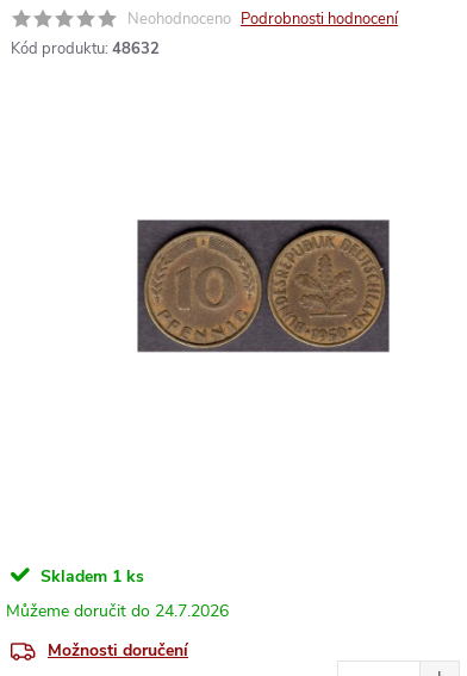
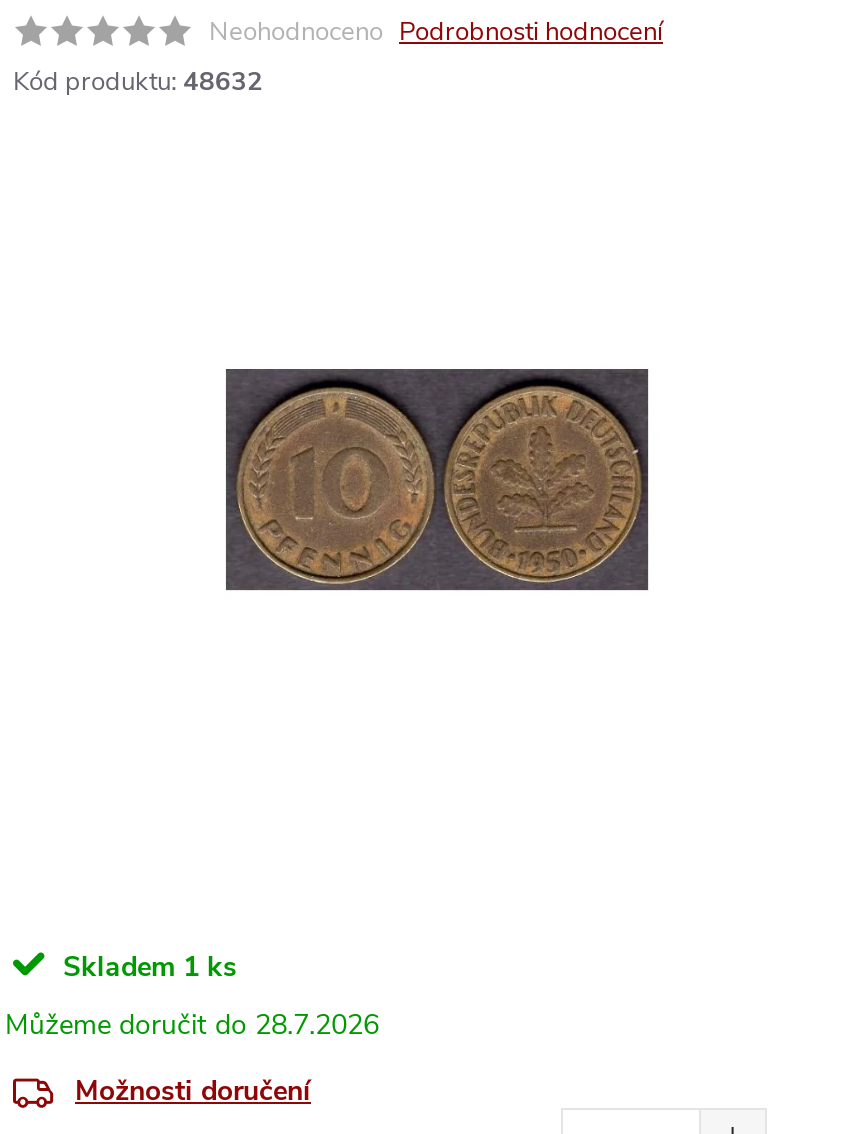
- 24.7.2026
+ 28.7.2026
